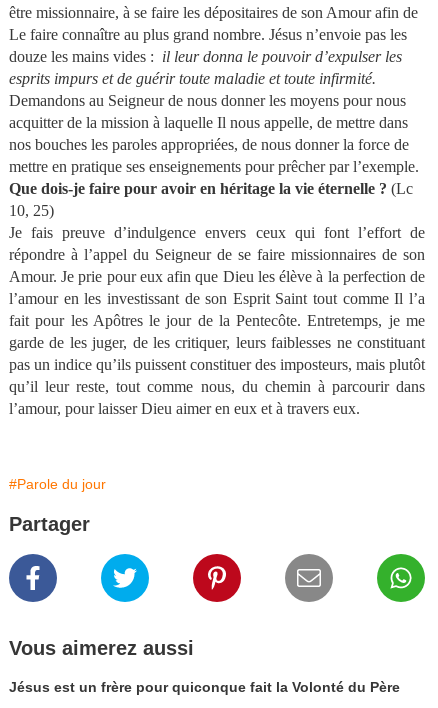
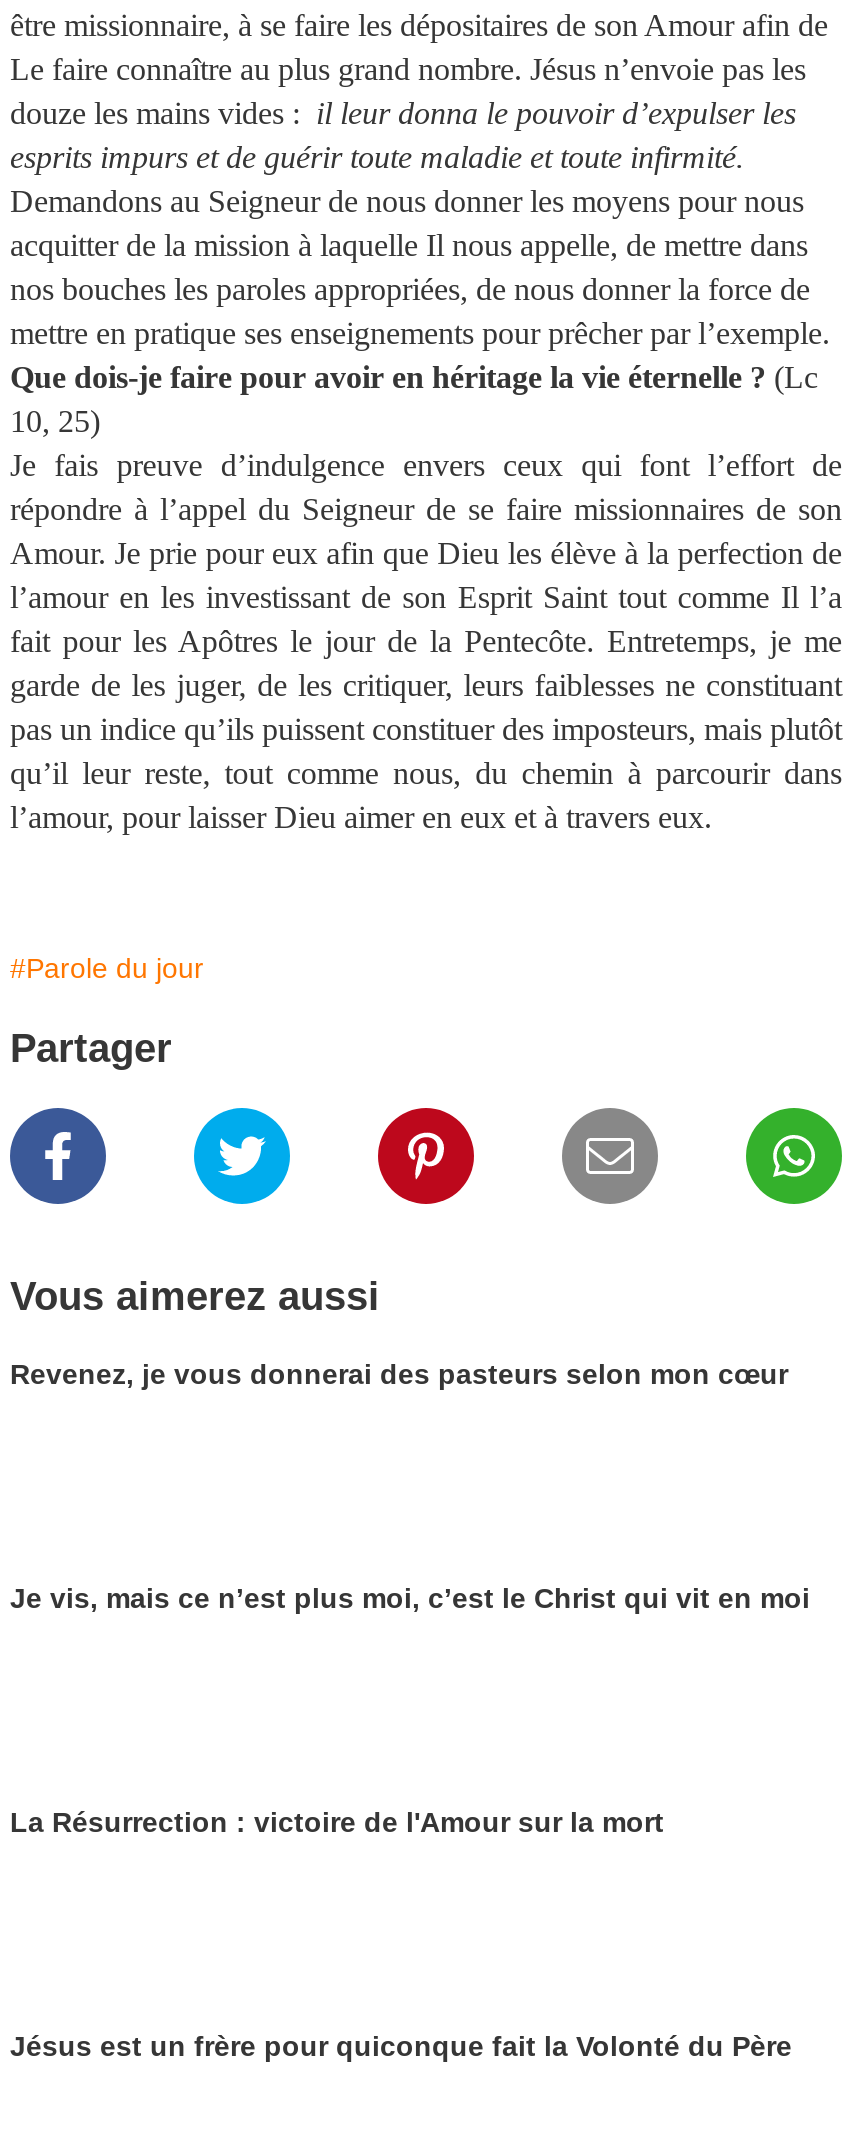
+ Revenez, je vous donnerai des pasteurs selon mon cœur

+ Je vis, mais ce n’est plus moi, c’est le Christ qui vit en moi

+ La Résurrection : victoire de l'Amour sur la mort
